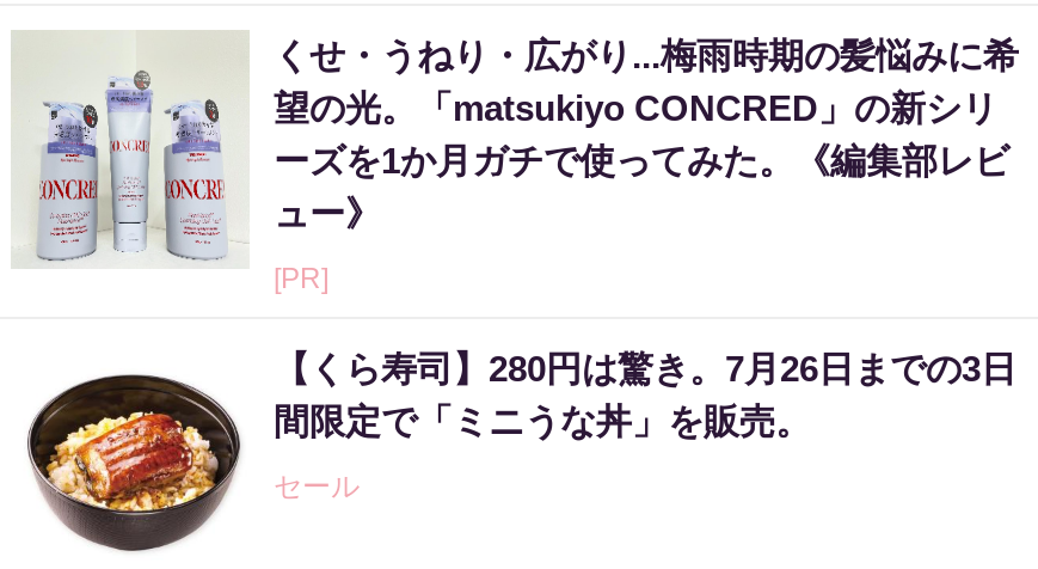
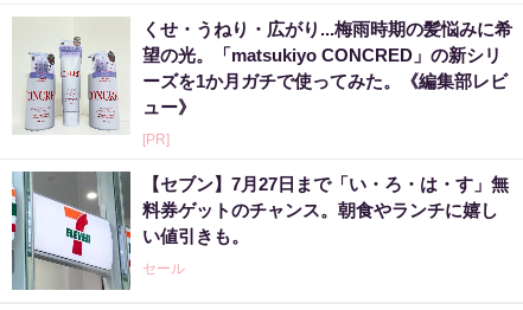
- [image]
- 【くら寿司】280円は驚き。7月26日までの3日
- 間限定で「ミニうな丼」を販売。
+ [image]
+ 【セブン】7月27日まで「い・ろ・は・す」無
+ 料券ゲットのチャンス。朝食やランチに嬉し
+ い値引きも。
